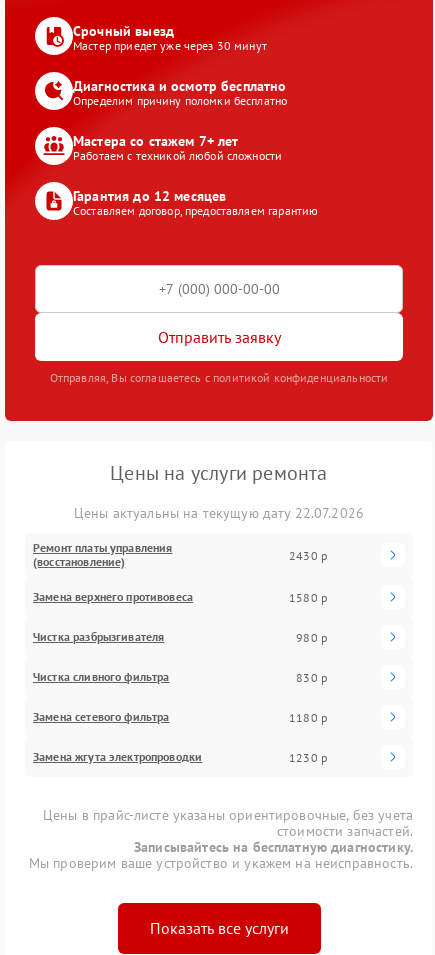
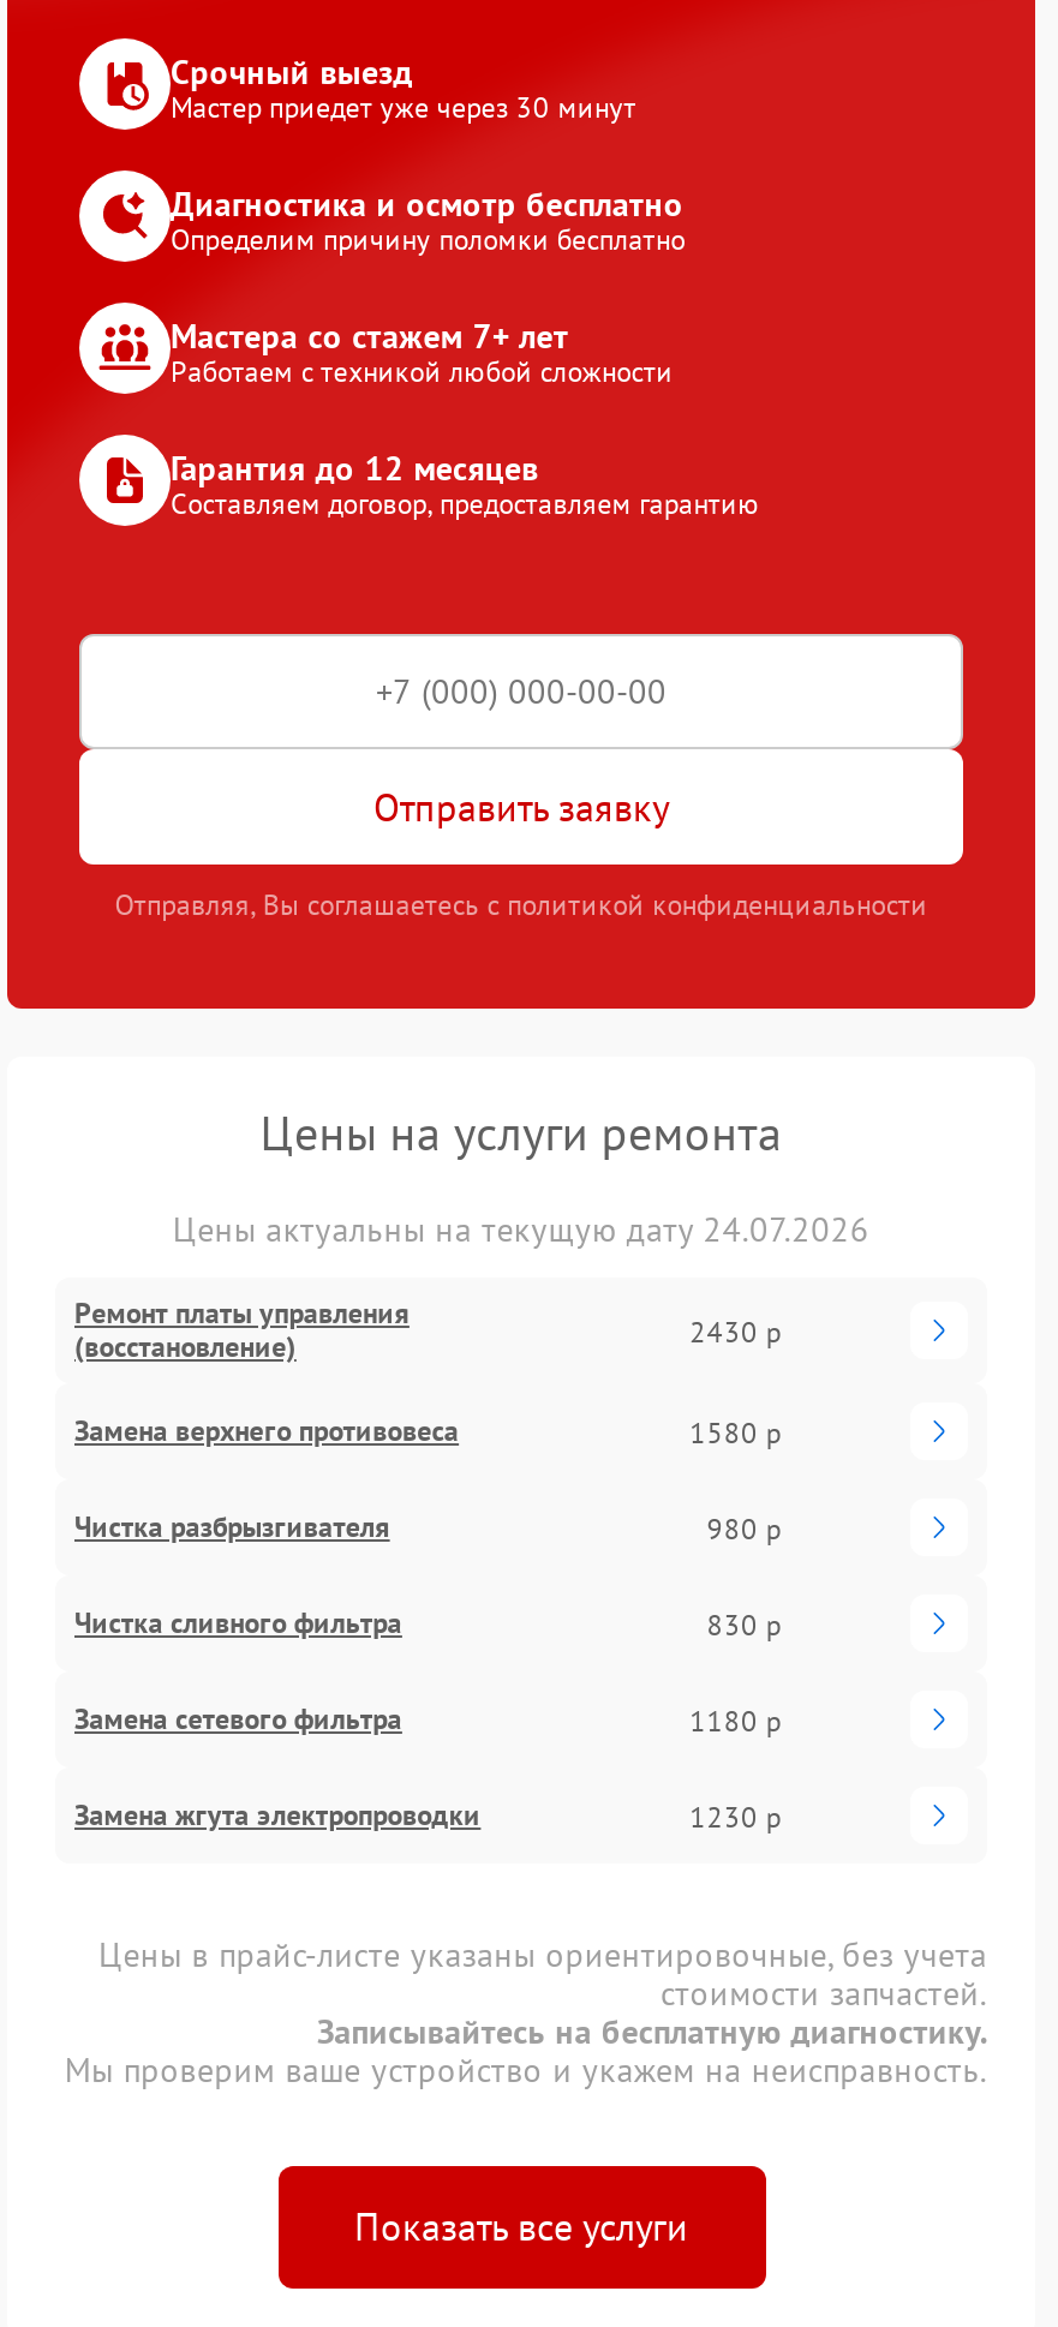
- Цены актуальны на текущую дату 22.07.2026
+ Цены актуальны на текущую дату 24.07.2026
